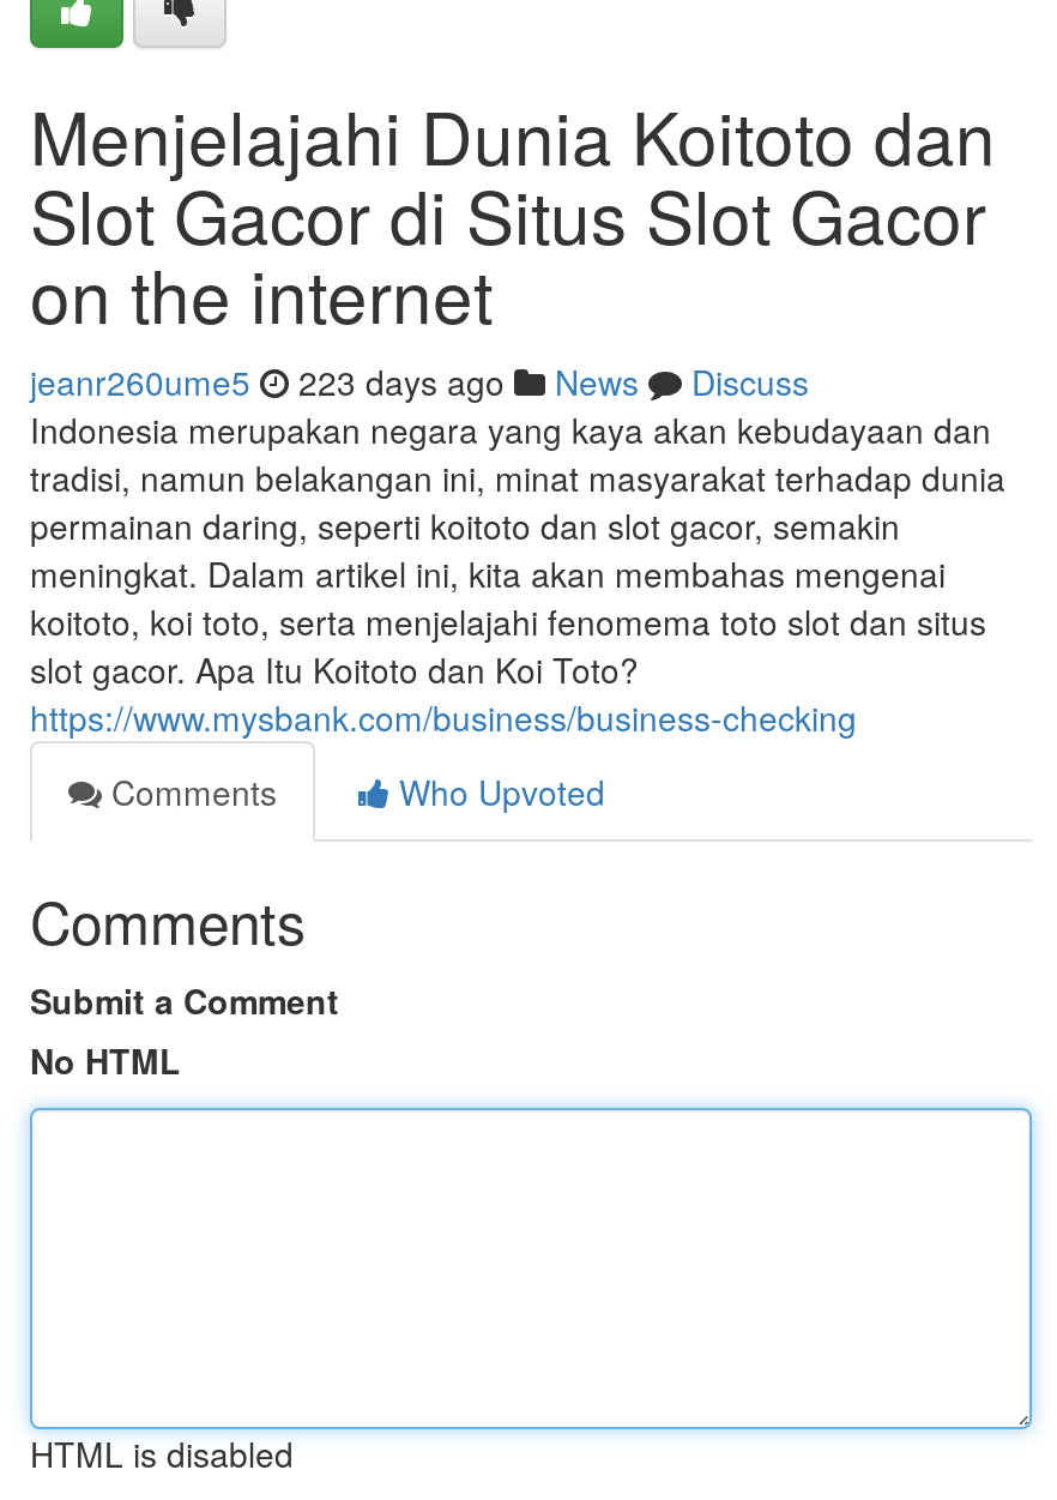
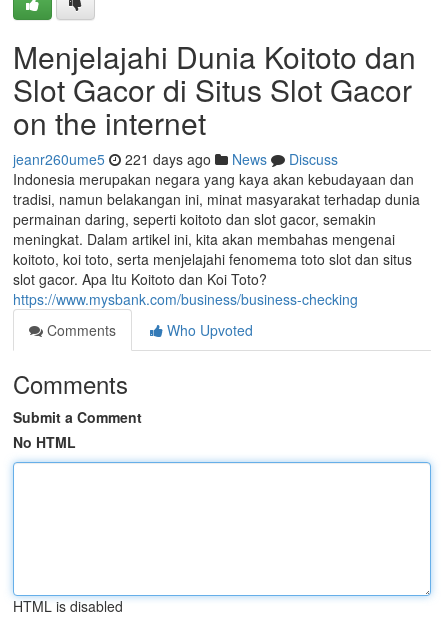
- jeanr260ume5 223 days ago News Discuss
+ jeanr260ume5 221 days ago News Discuss
